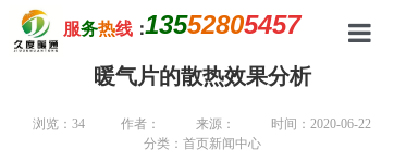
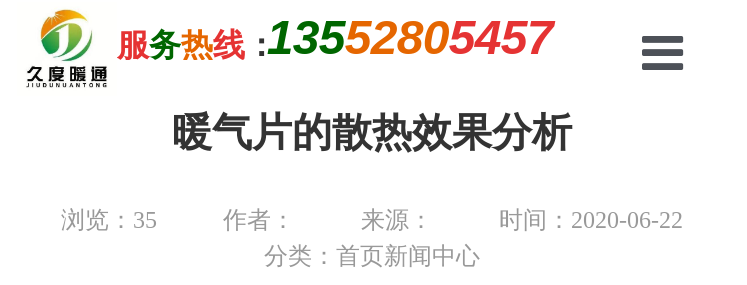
- 浏览：34
+ 浏览：35
